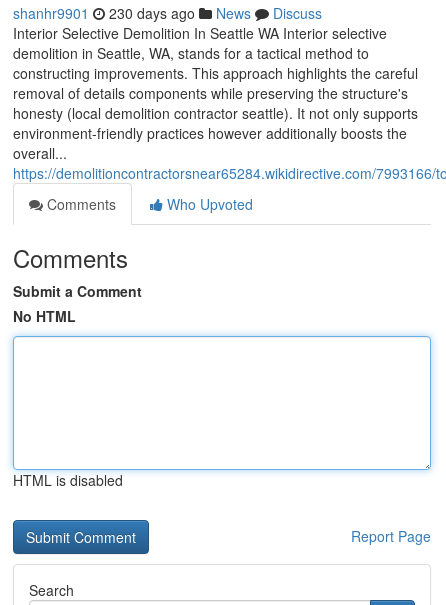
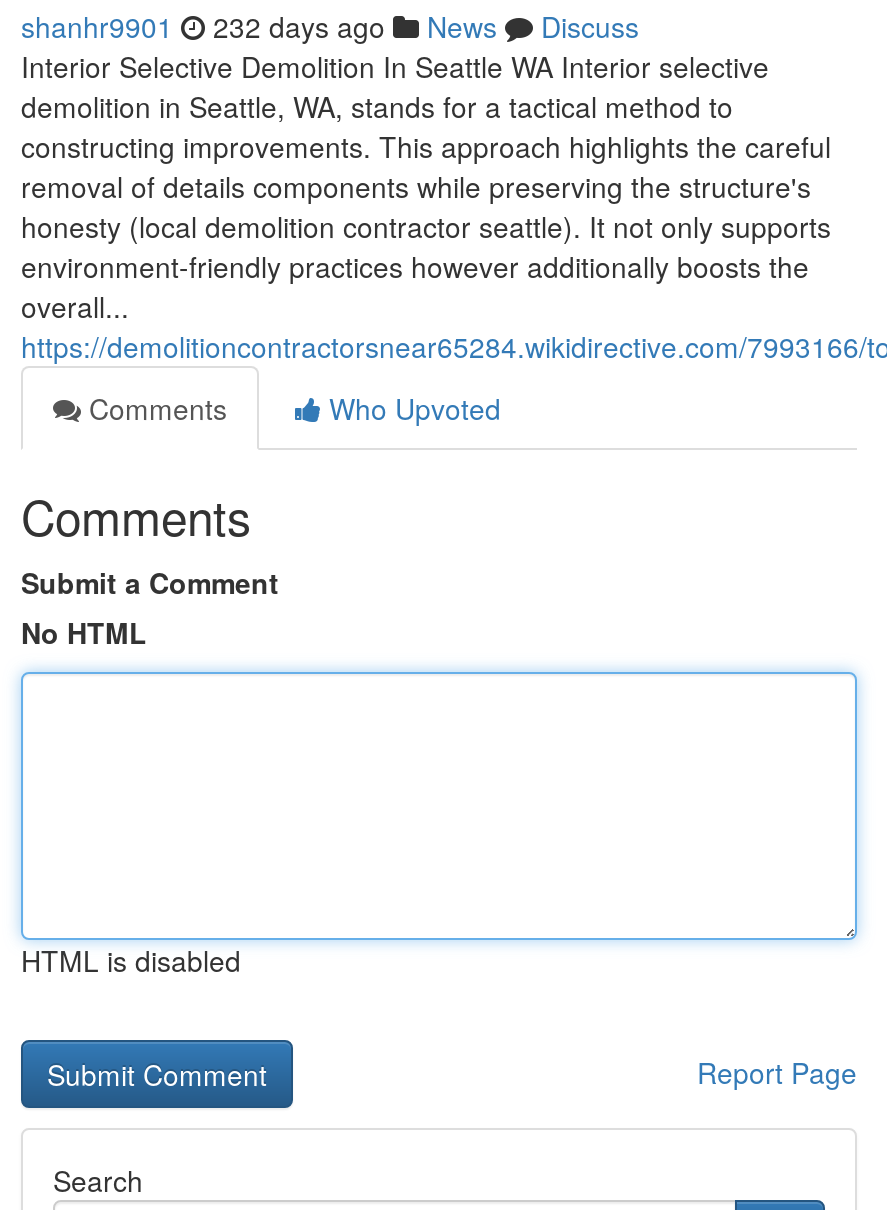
- shanhr9901 230 days ago News Discuss
+ shanhr9901 232 days ago News Discuss
